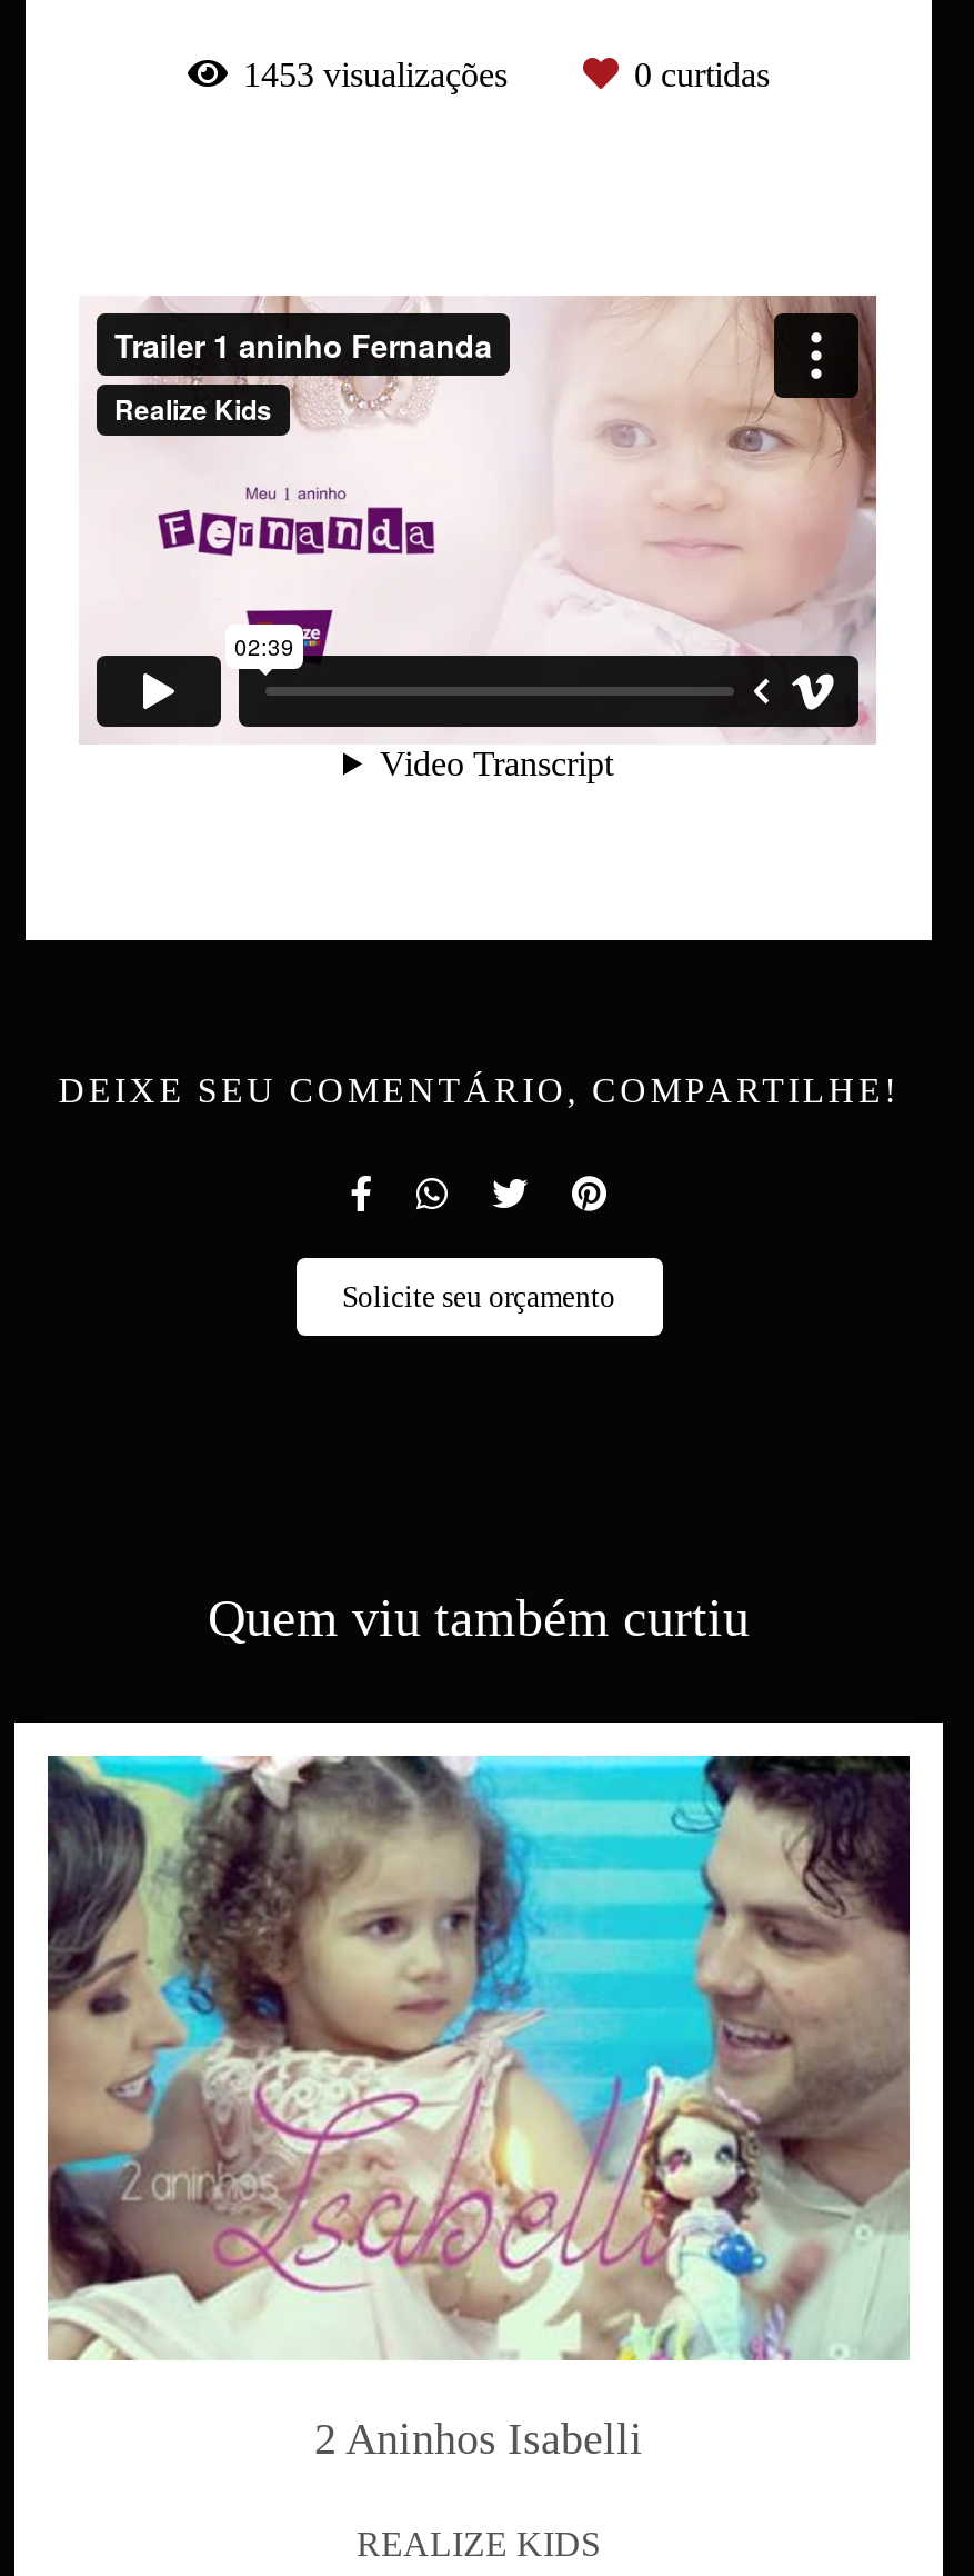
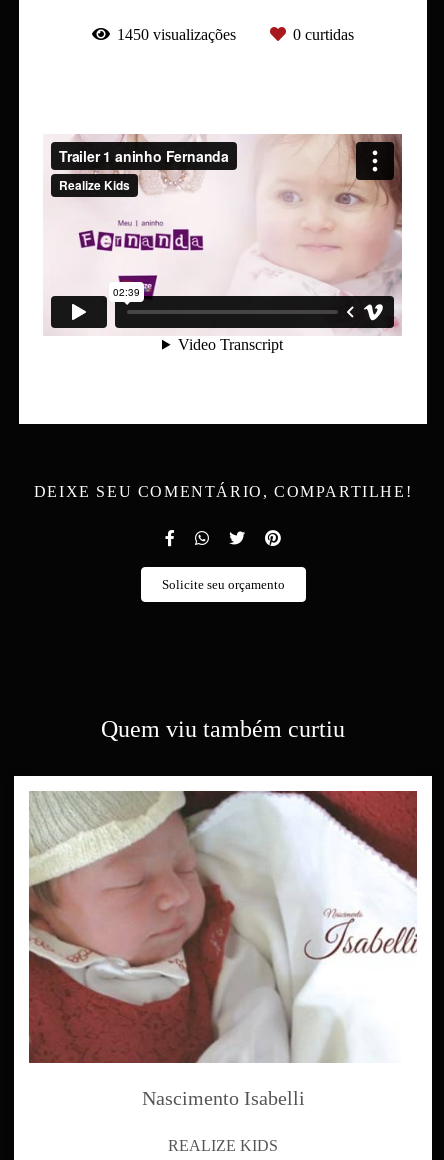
- 1453 visualizações
+ 1450 visualizações

- [image]
- 2 Aninhos Isabelli
+ [image]
+ Nascimento Isabelli
